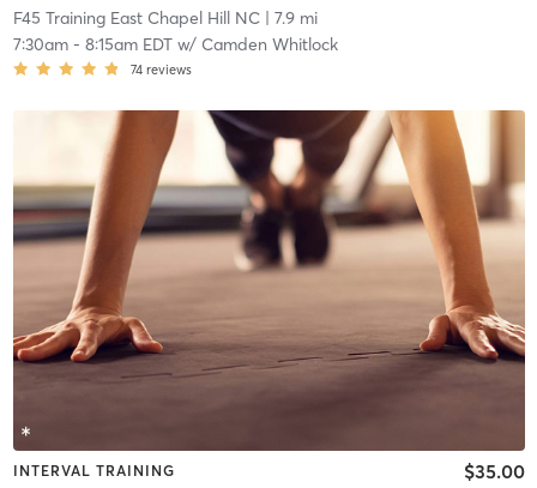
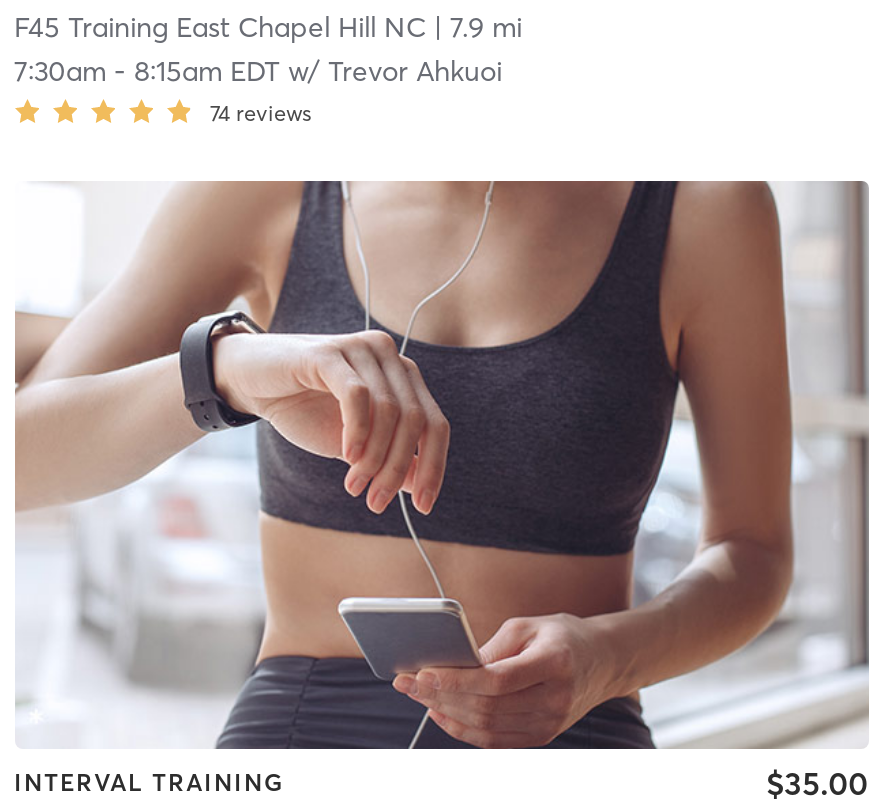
- 7:30am - 8:15am EDT w/ Camden Whitlock
+ 7:30am - 8:15am EDT w/ Trevor Ahkuoi

- [image]
+ [image]
